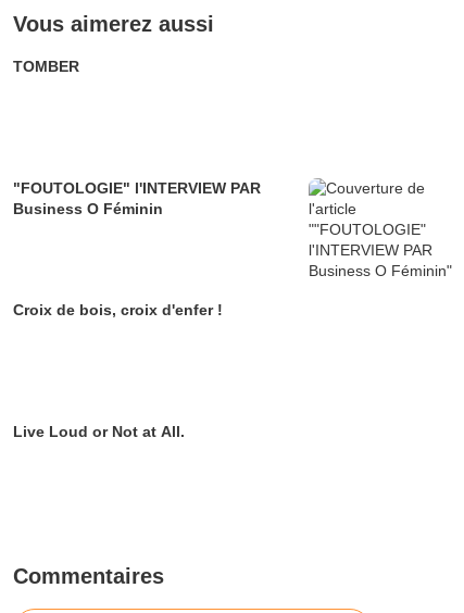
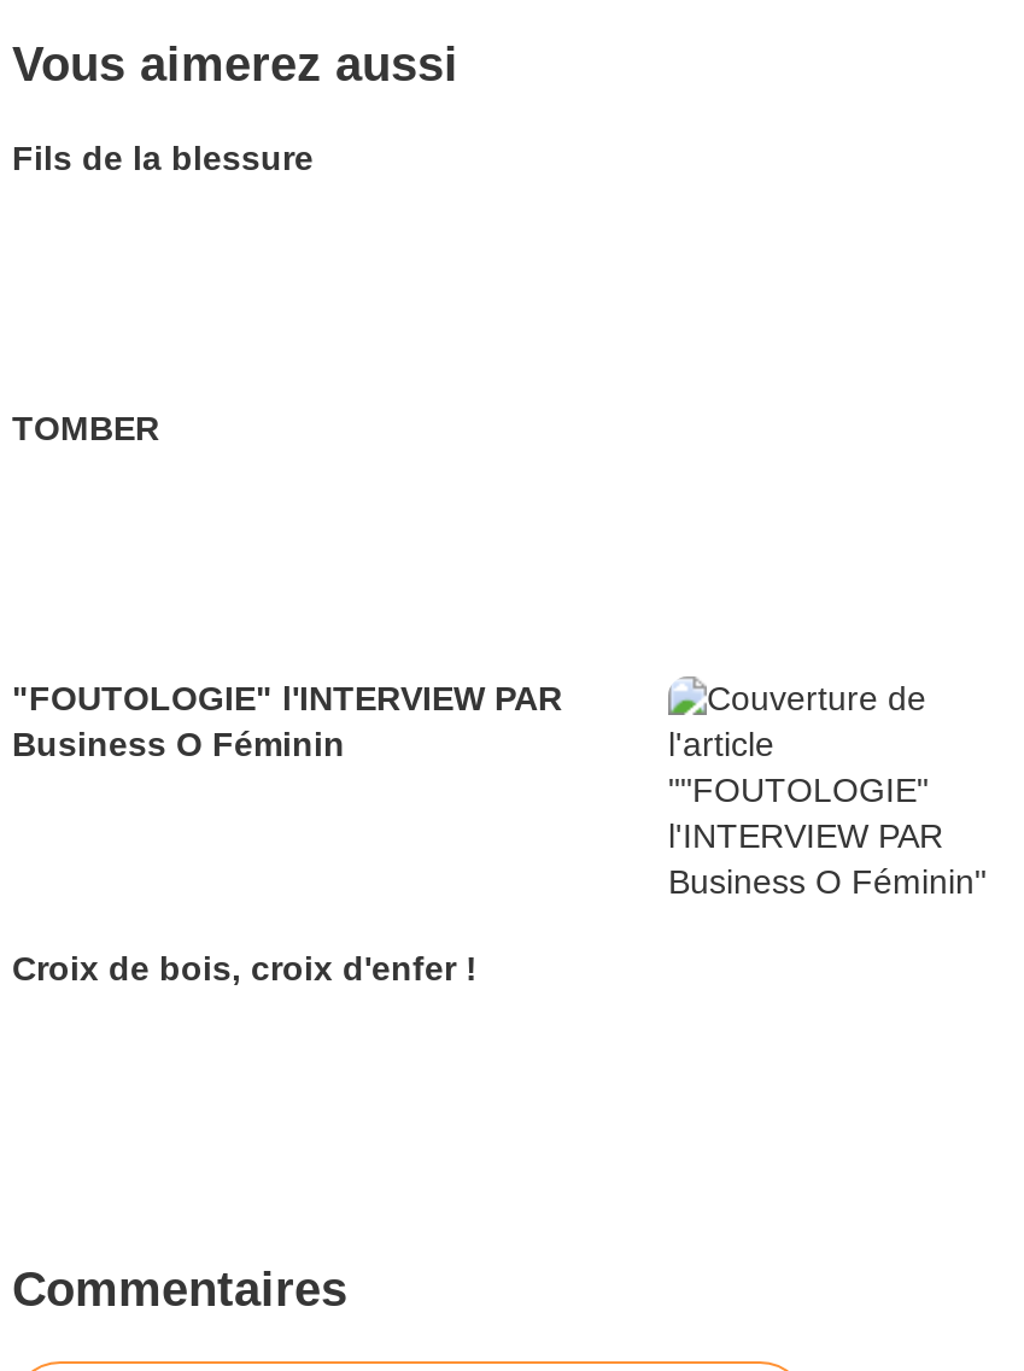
+ Fils de la blessure

moved down: TOMBER | "FOUTOLOGIE" l'INTERVIEW PAR | Business O Féminin | Croix de bois, croix d'enfer !

- Live Loud or Not at All.
